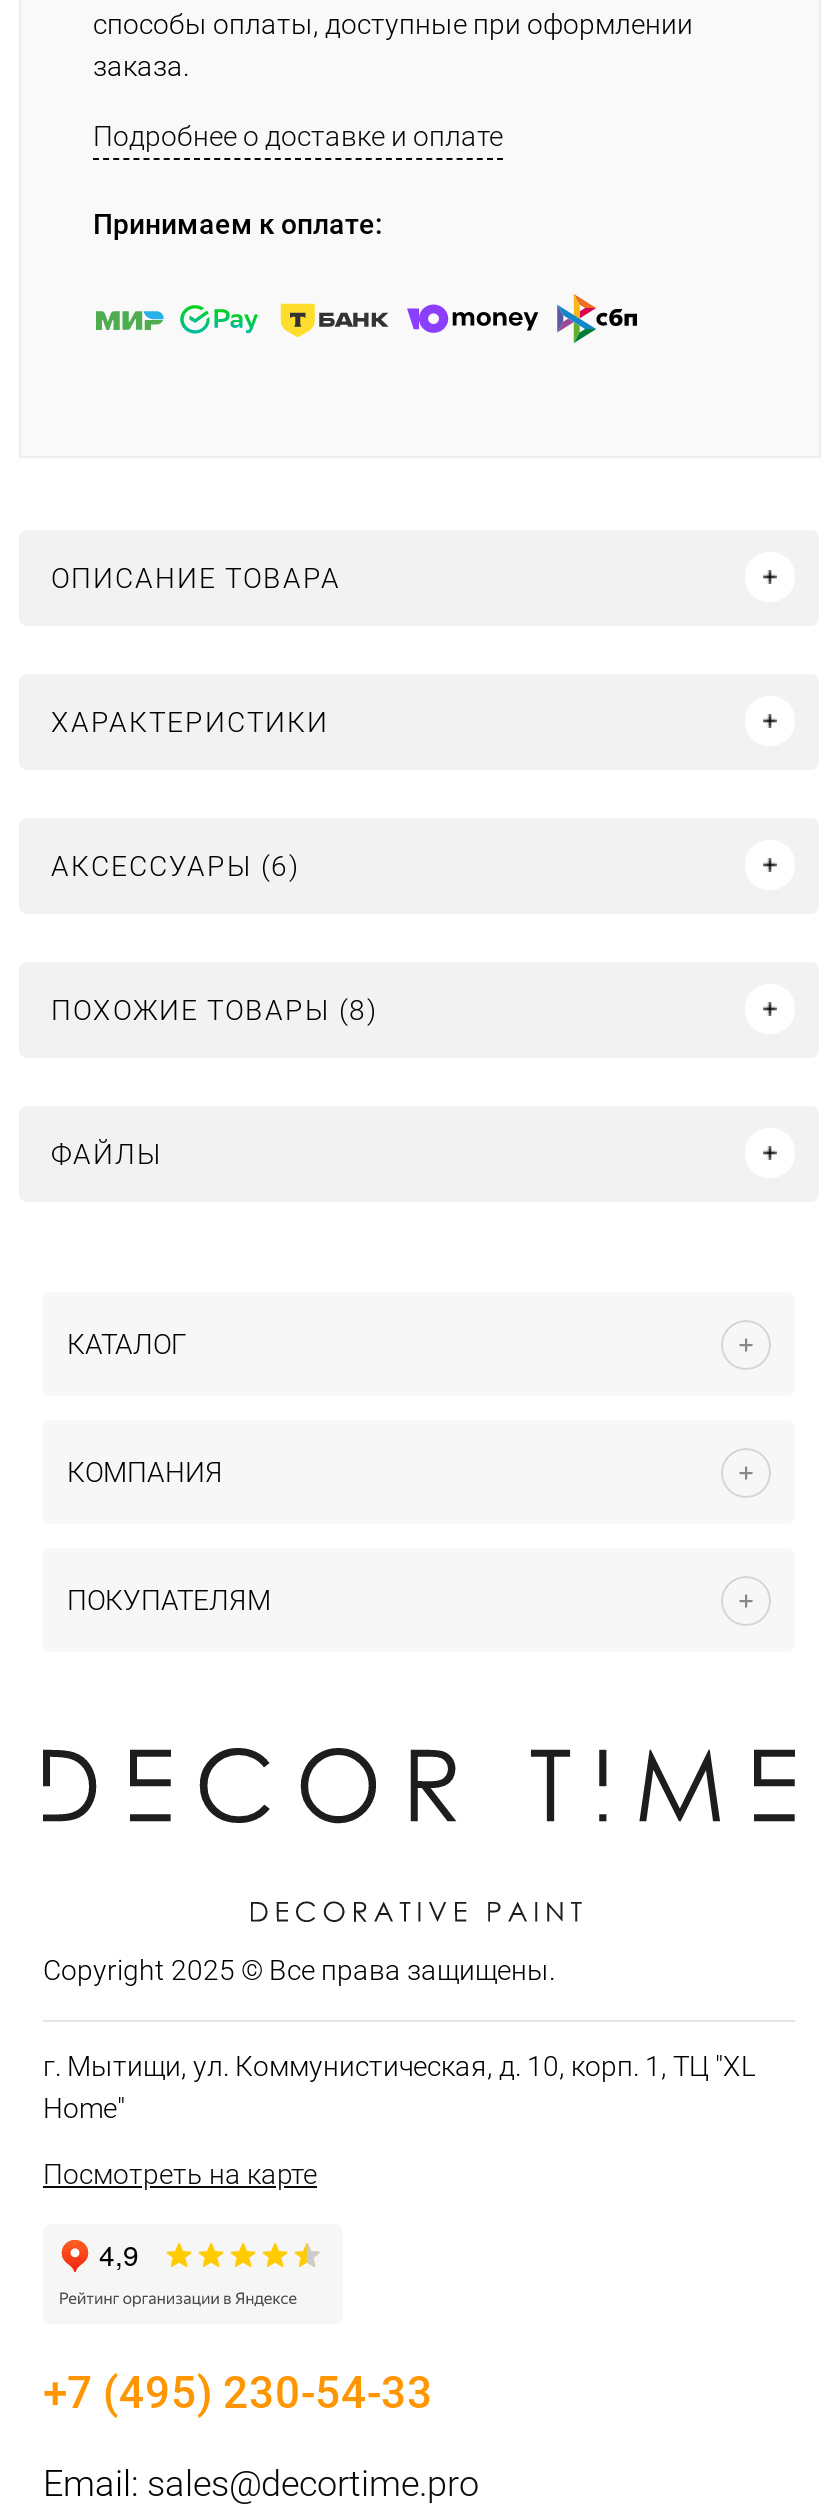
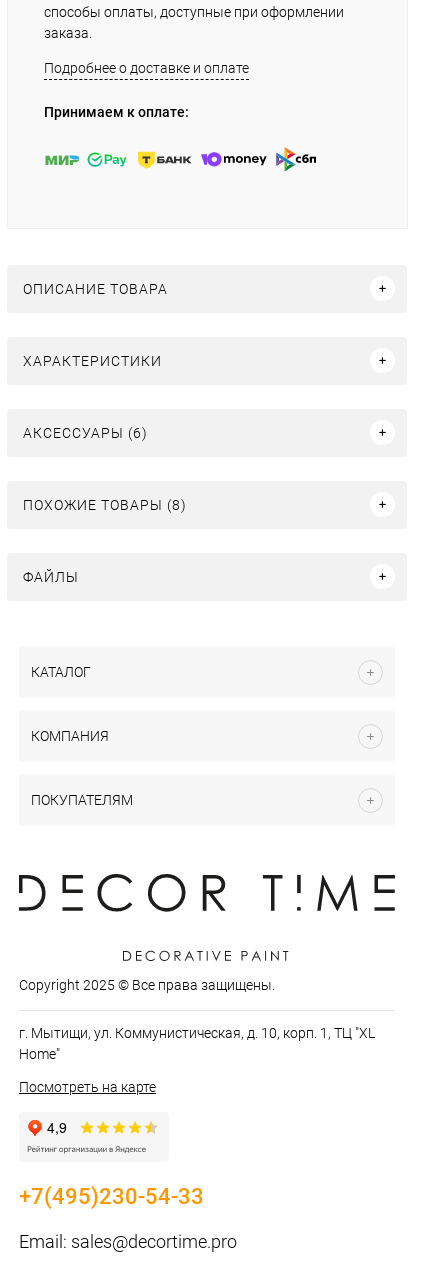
- +7 (495) 230-54-33
+ +7(495)230-54-33
